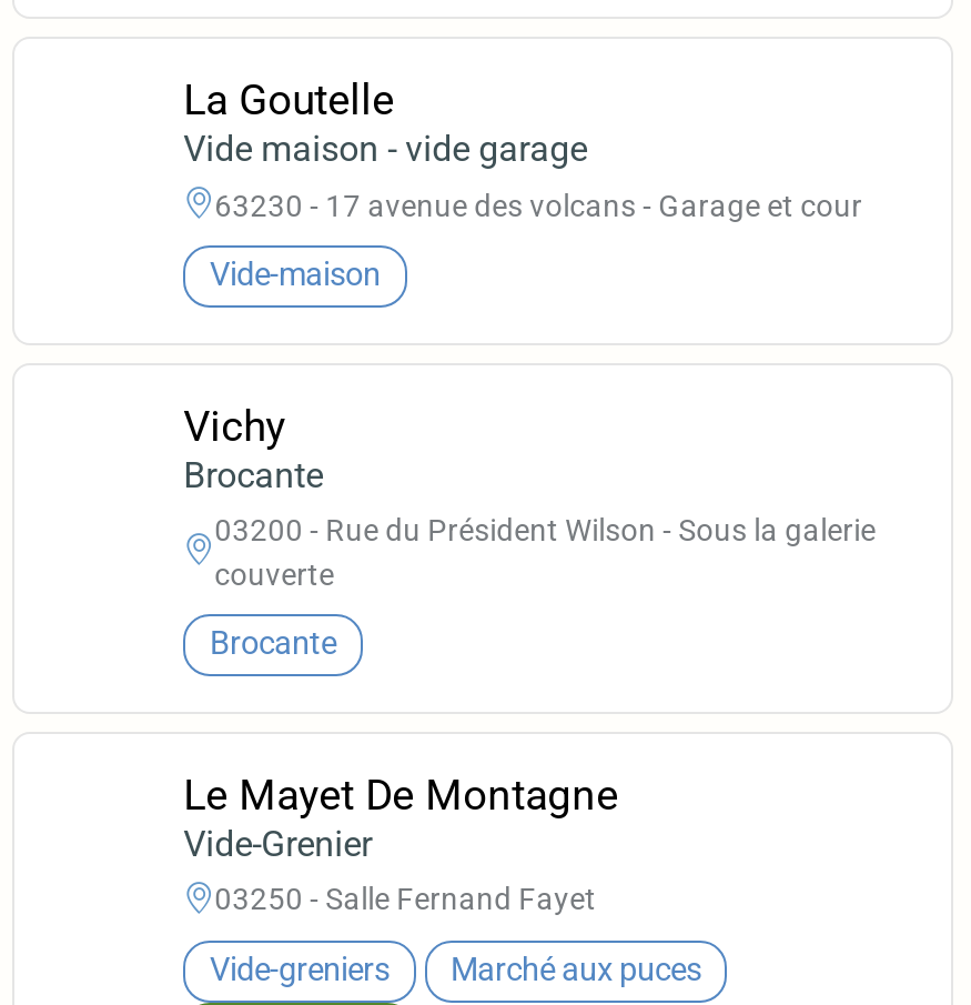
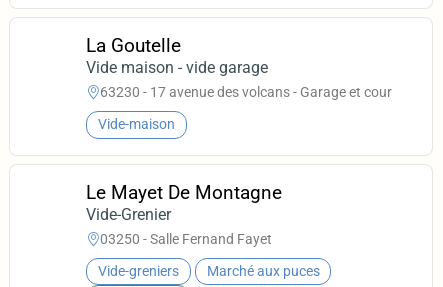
- Vichy
- Brocante
- 03200 - Rue du Président Wilson - Sous la galerie
- couverte
- Brocante
